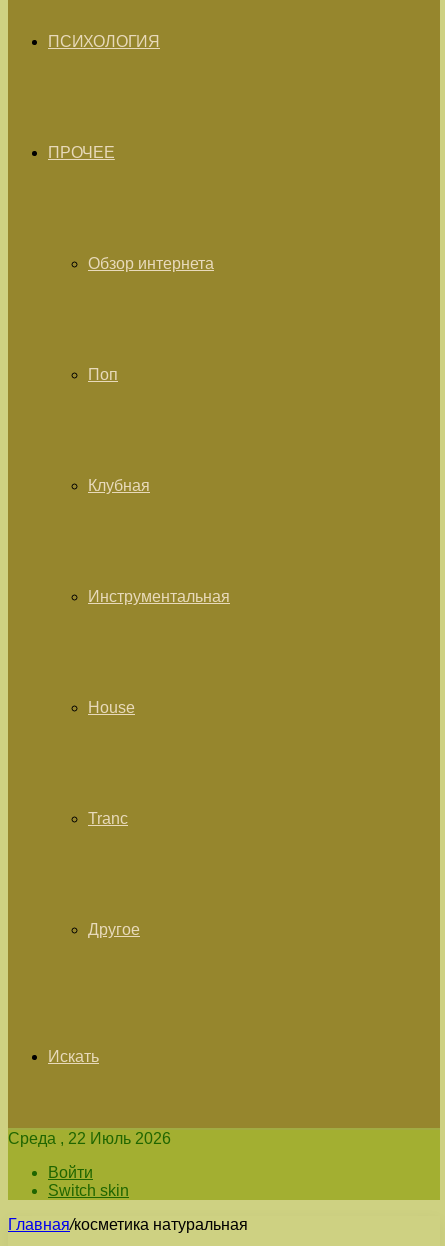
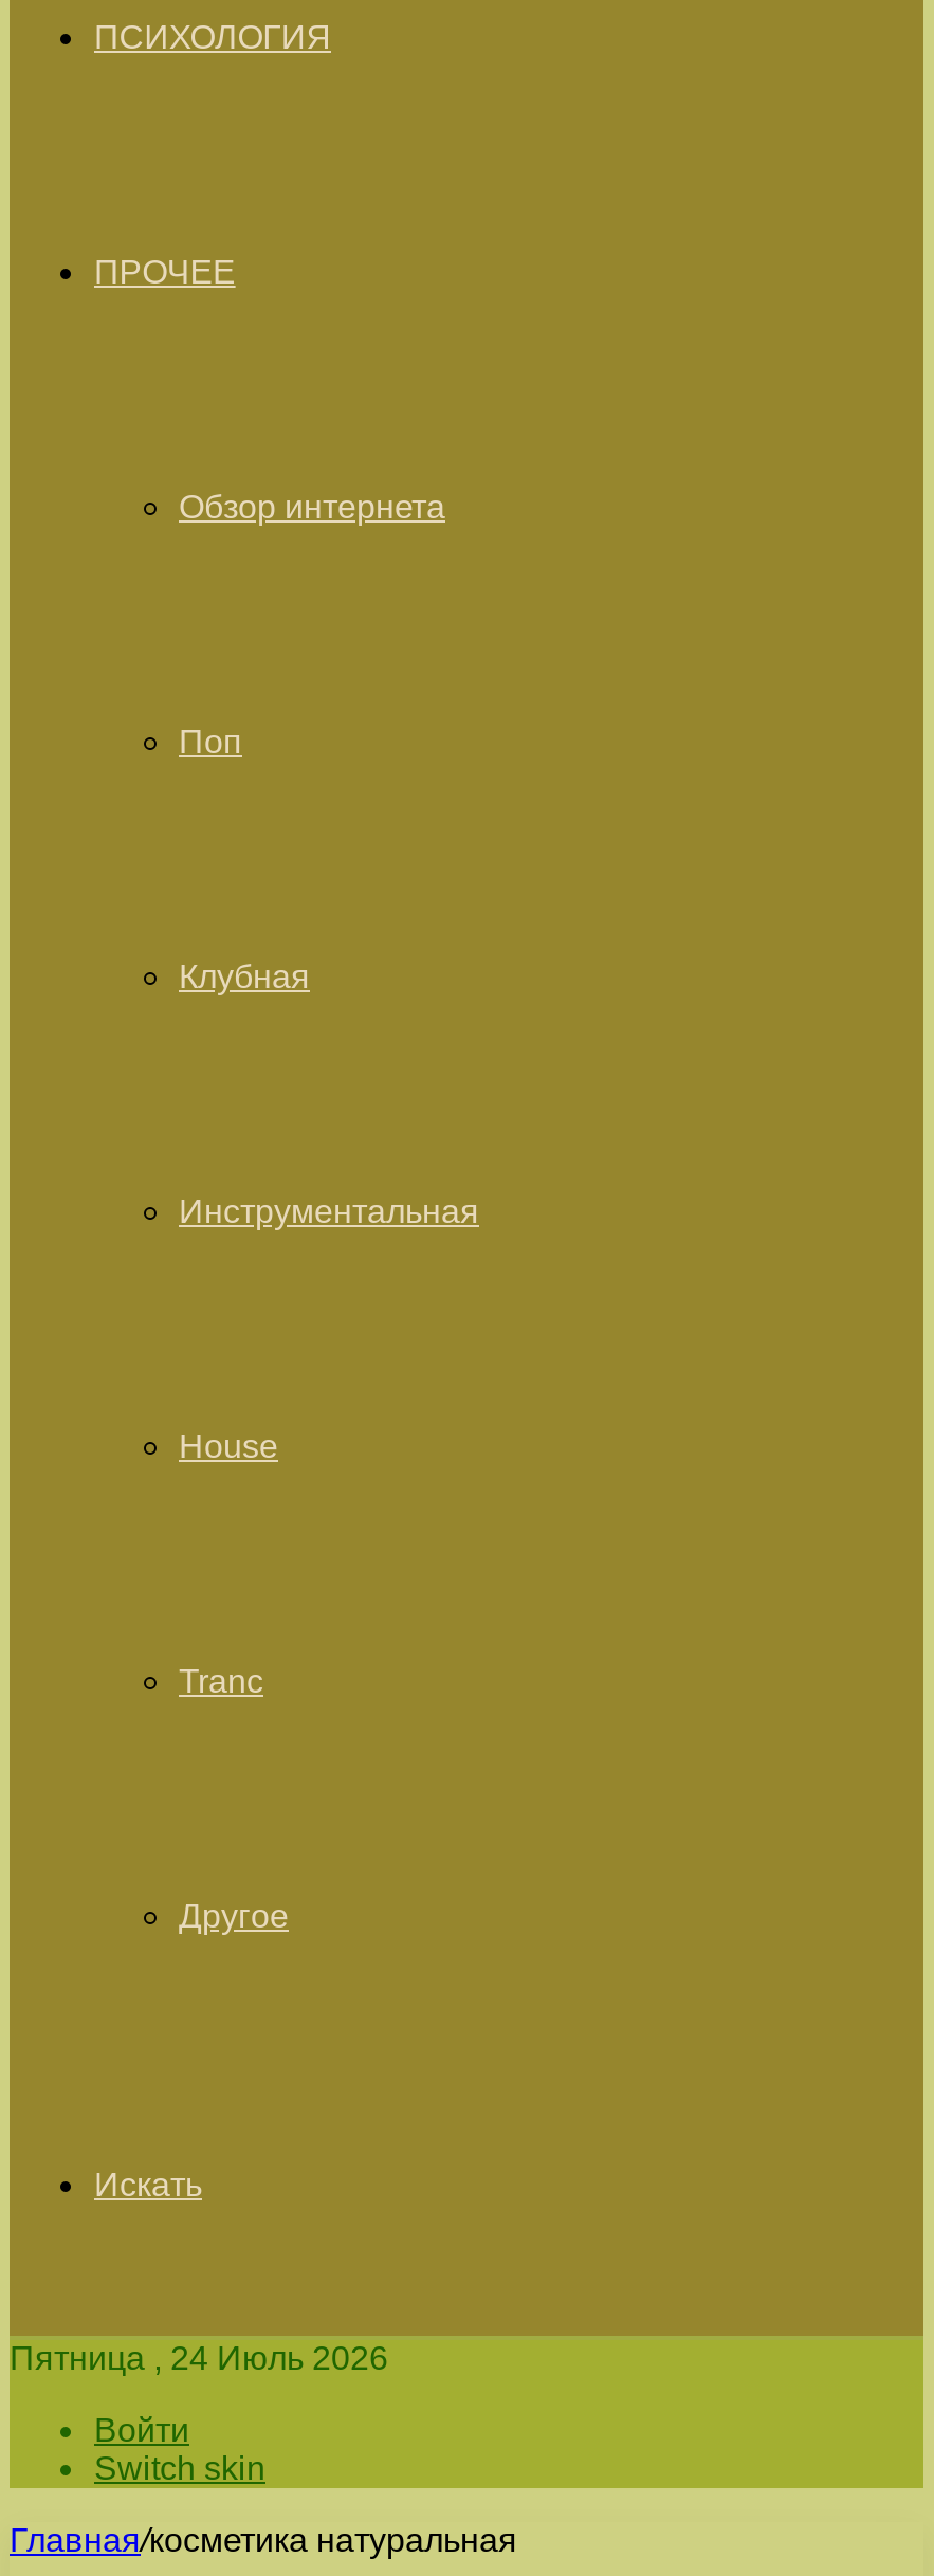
- Среда , 22 Июль 2026
+ Пятница , 24 Июль 2026
